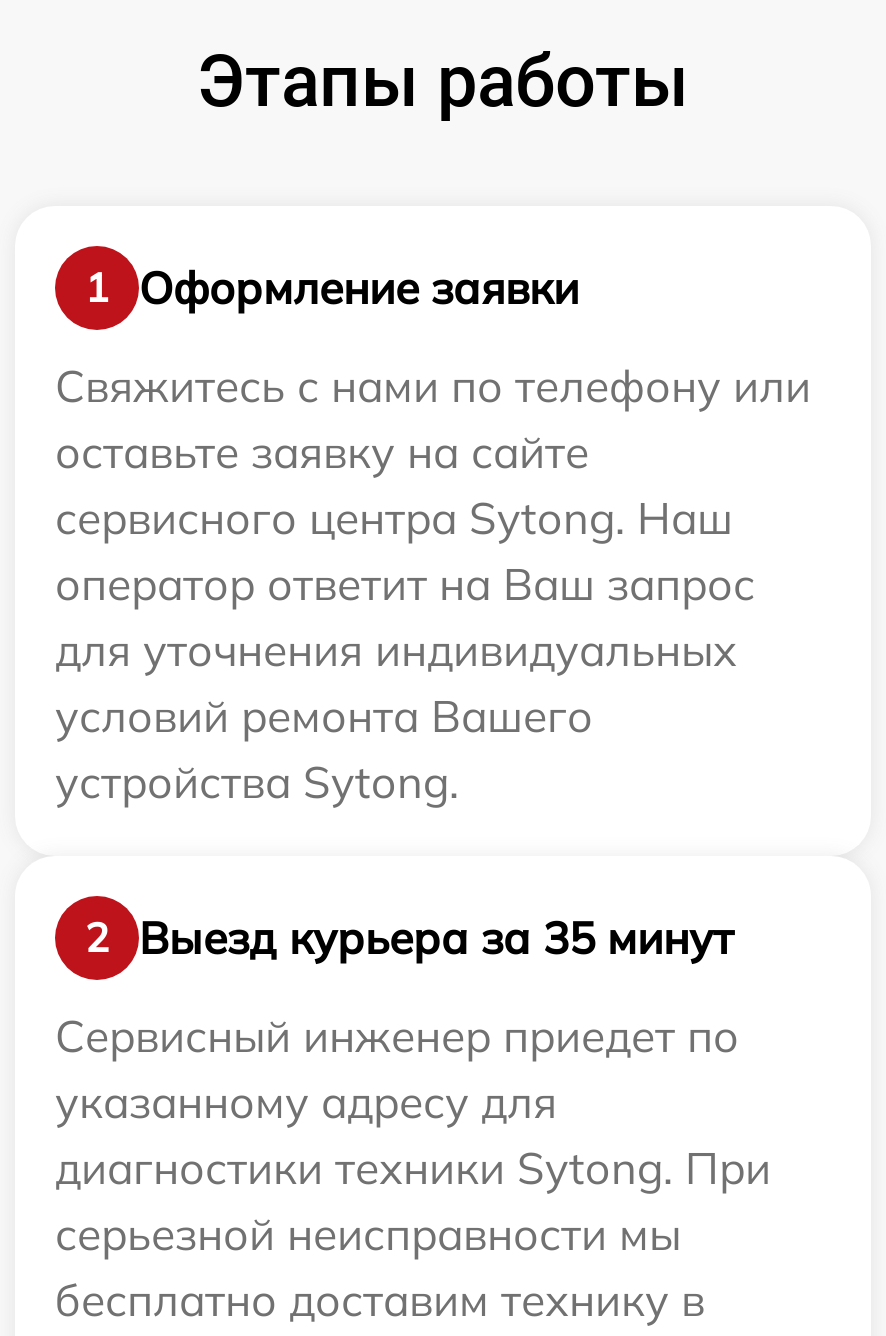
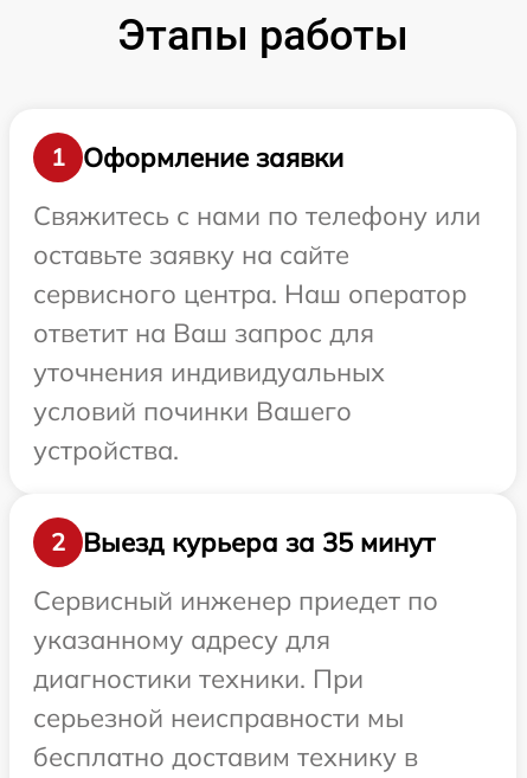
- сервисного центра Sytong. Наш
- оператор ответит на Ваш запрос
- для уточнения индивидуальных
- условий ремонта Вашего
- устройства Sytong.
+ сервисного центра. Наш оператор
+ ответит на Ваш запрос для
+ уточнения индивидуальных
+ условий починки Вашего
+ устройства.

- диагностики техники Sytong. При
+ диагностики техники. При
